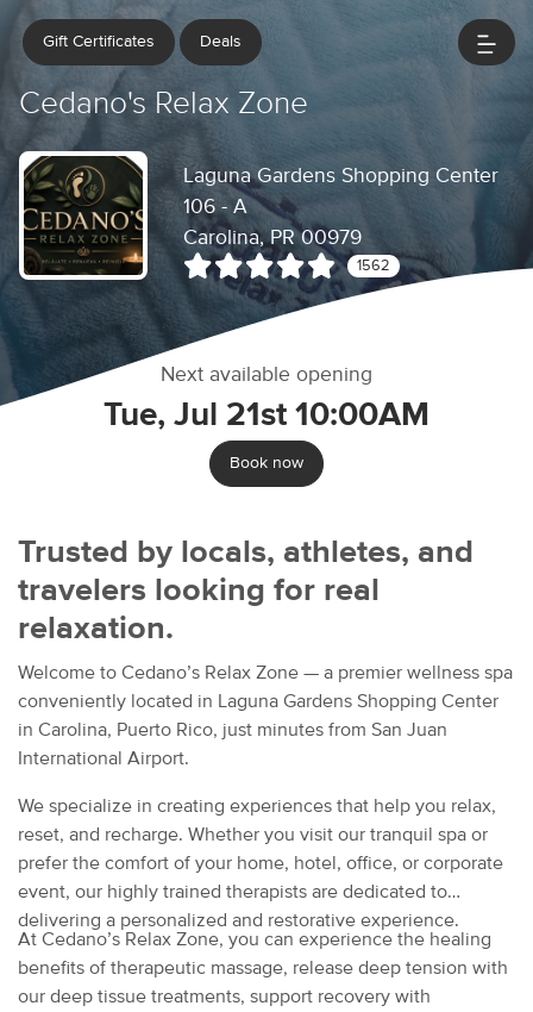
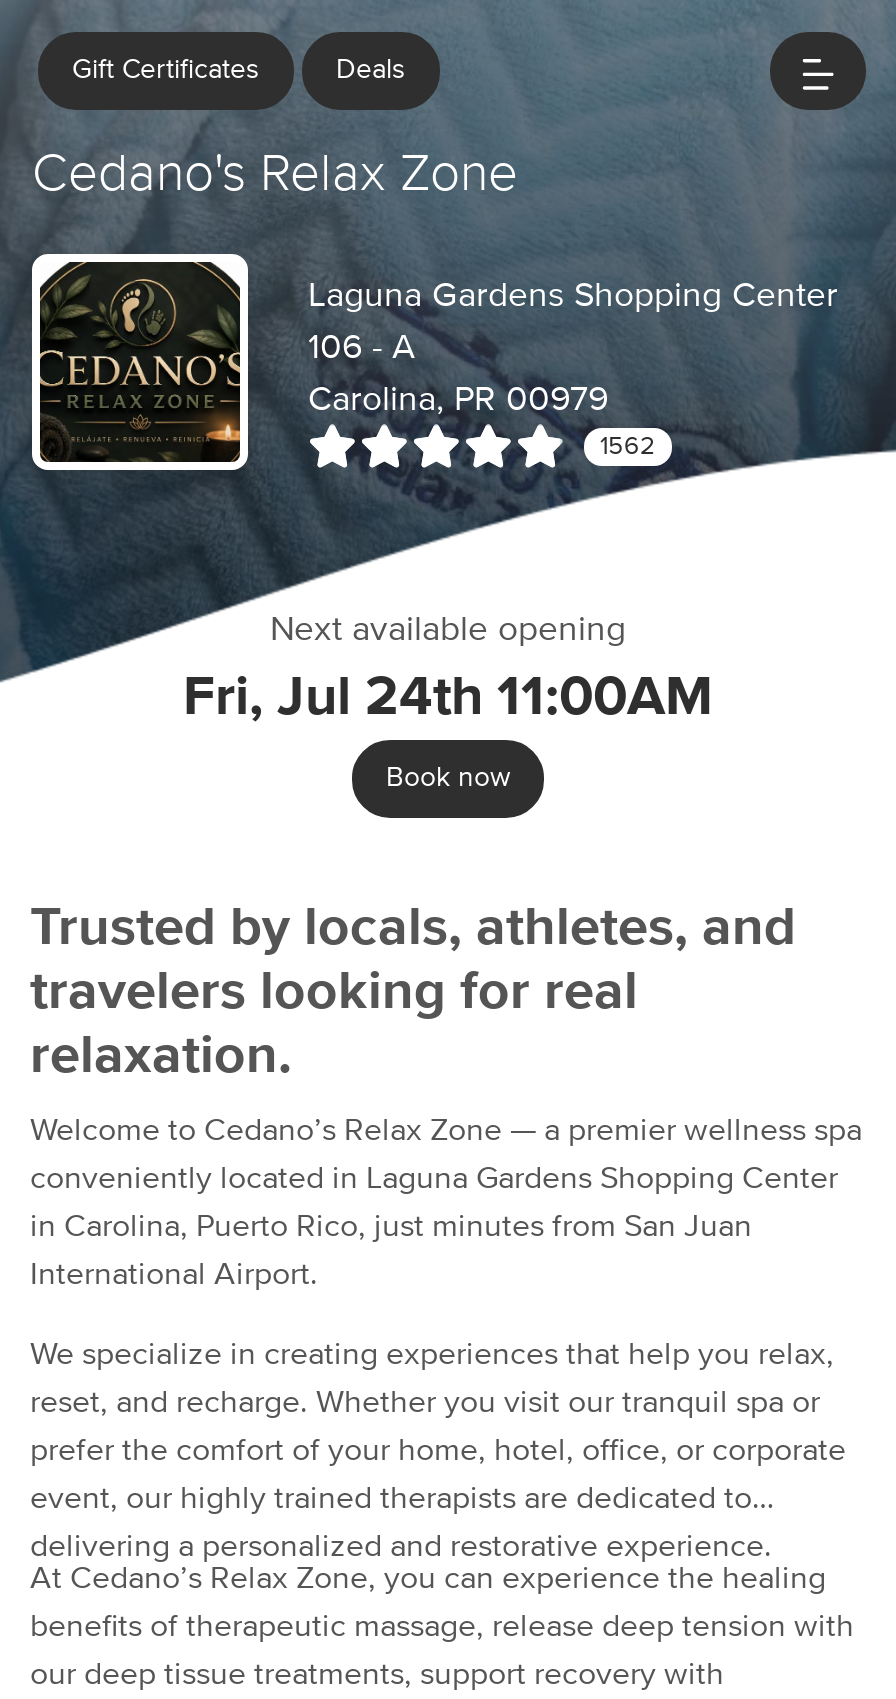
- Tue, Jul 21st 10:00AM
+ Fri, Jul 24th 11:00AM
